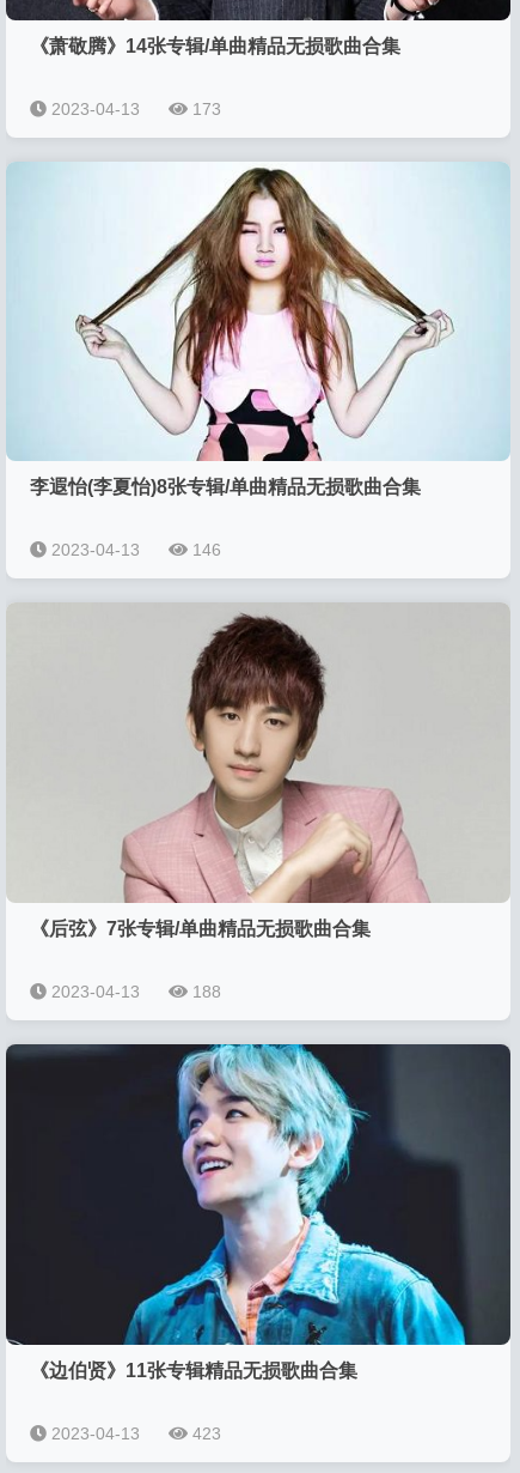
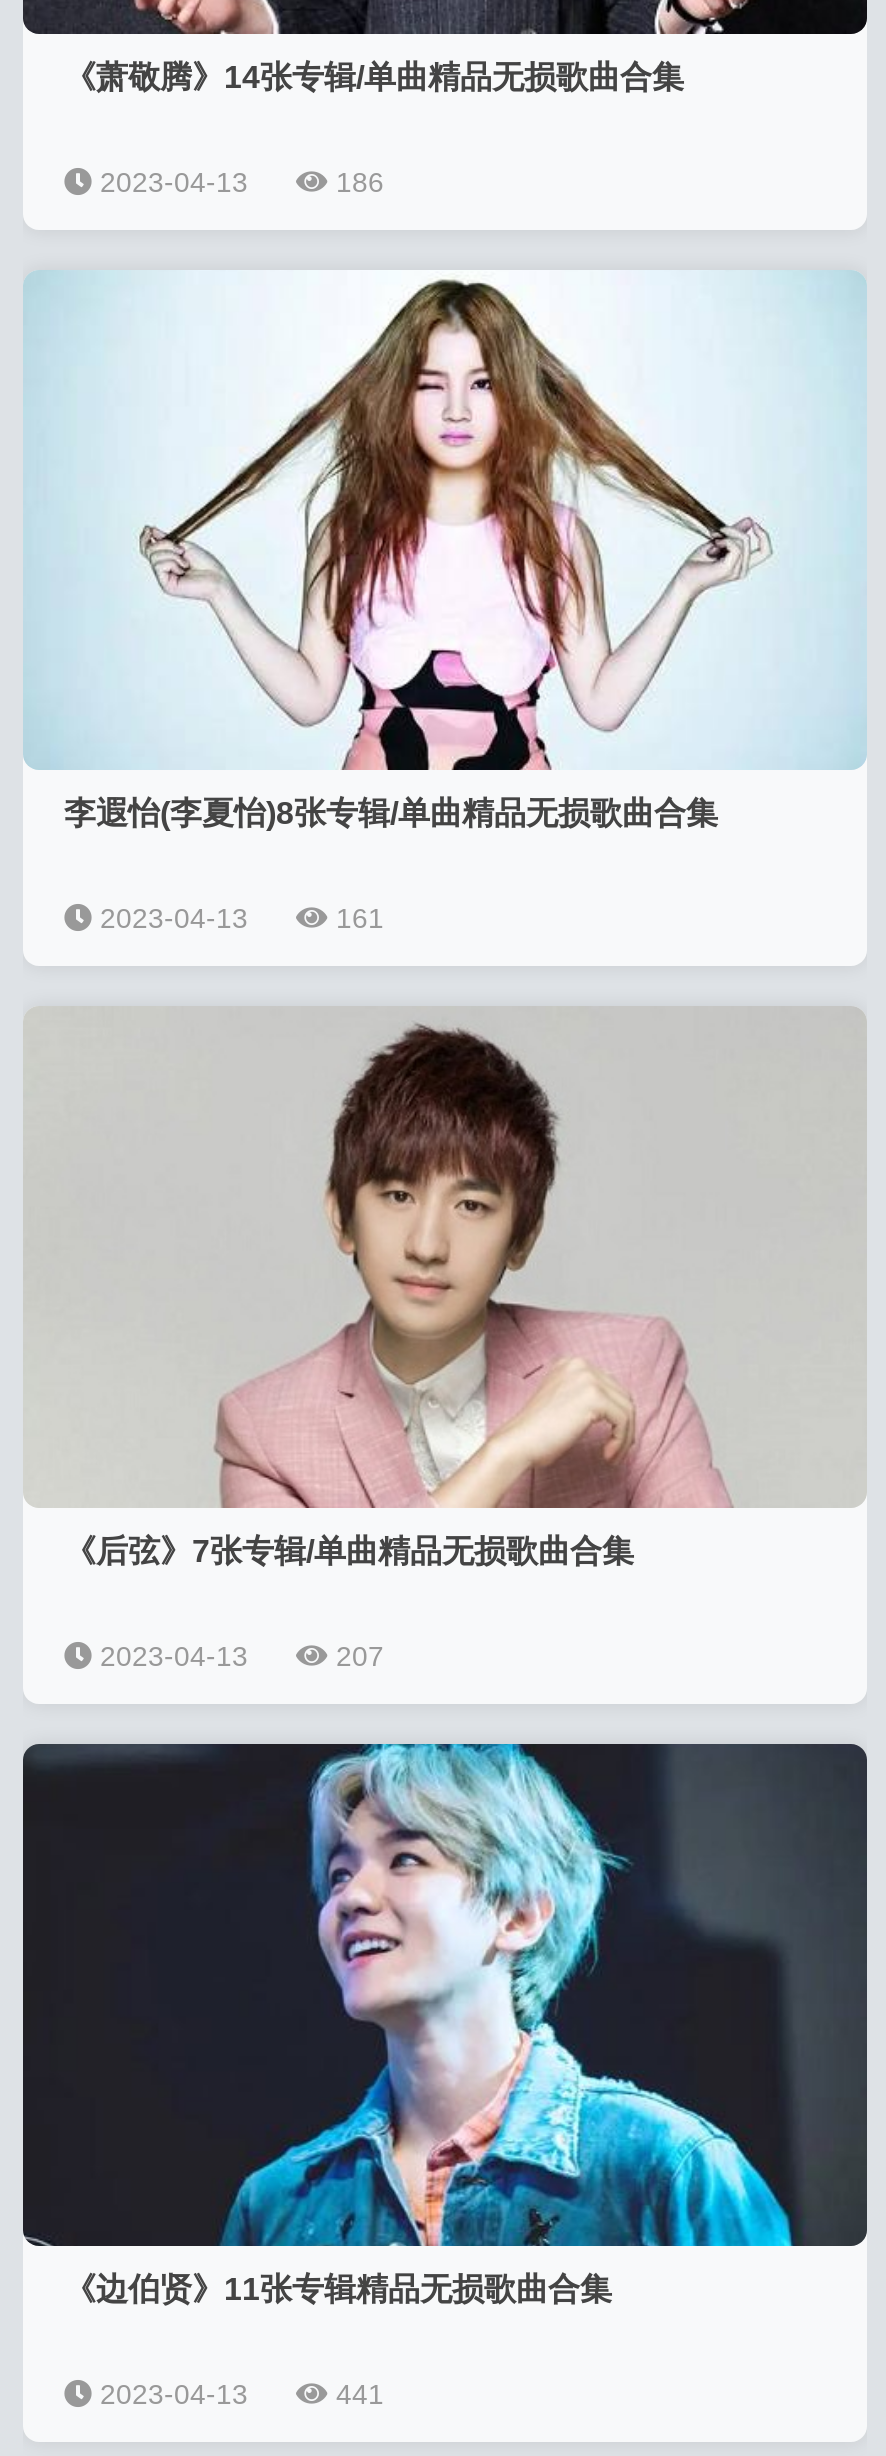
- 173
+ 186

- 146
+ 161

- 188
+ 207

- 423
+ 441
